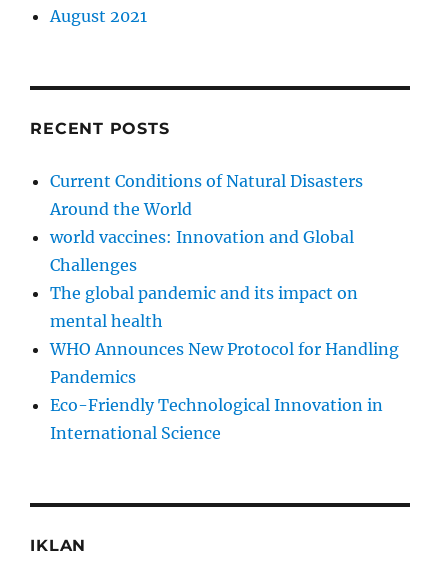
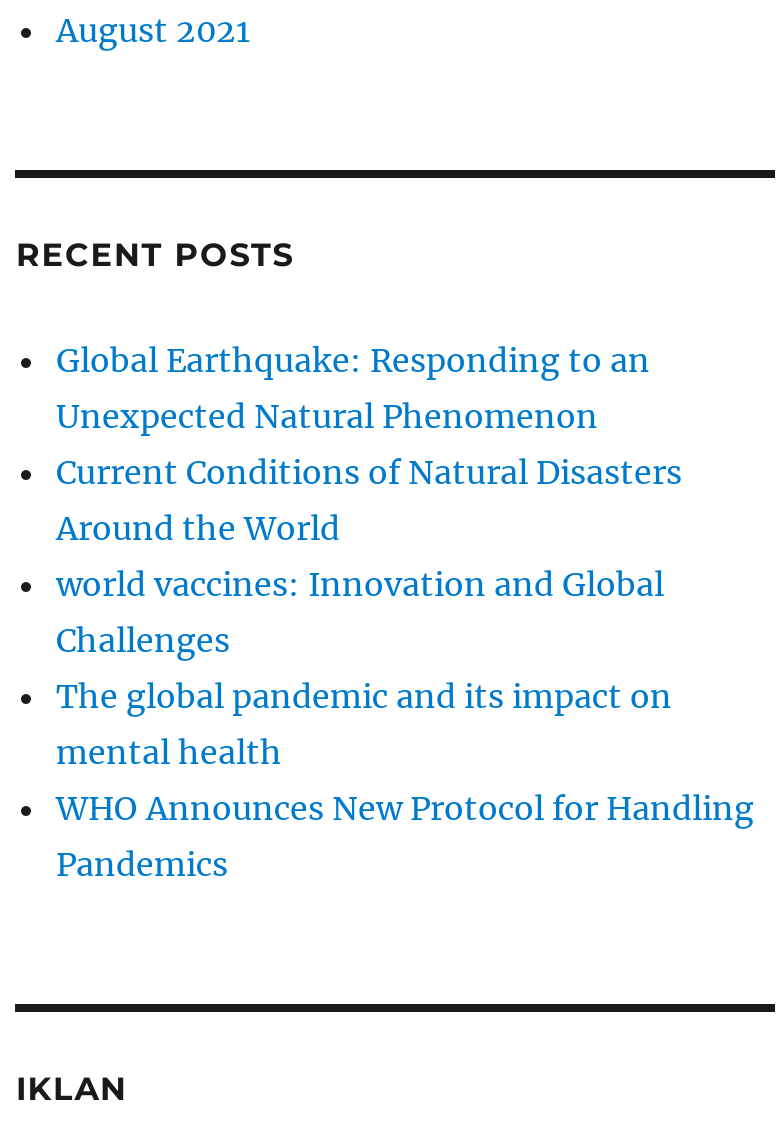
+ Global Earthquake: Responding to an
+ Unexpected Natural Phenomenon

moved down: Current Conditions of Natural Disasters | Around the World | world vaccines: Innovation and Global | Challenges | The global pandemic and its impact on | mental health | WHO Announces New Protocol for Handling | Pandemics

- Eco-Friendly Technological Innovation in
- International Science
